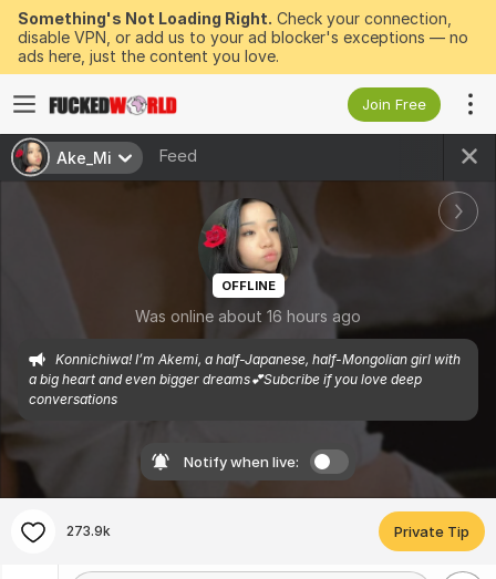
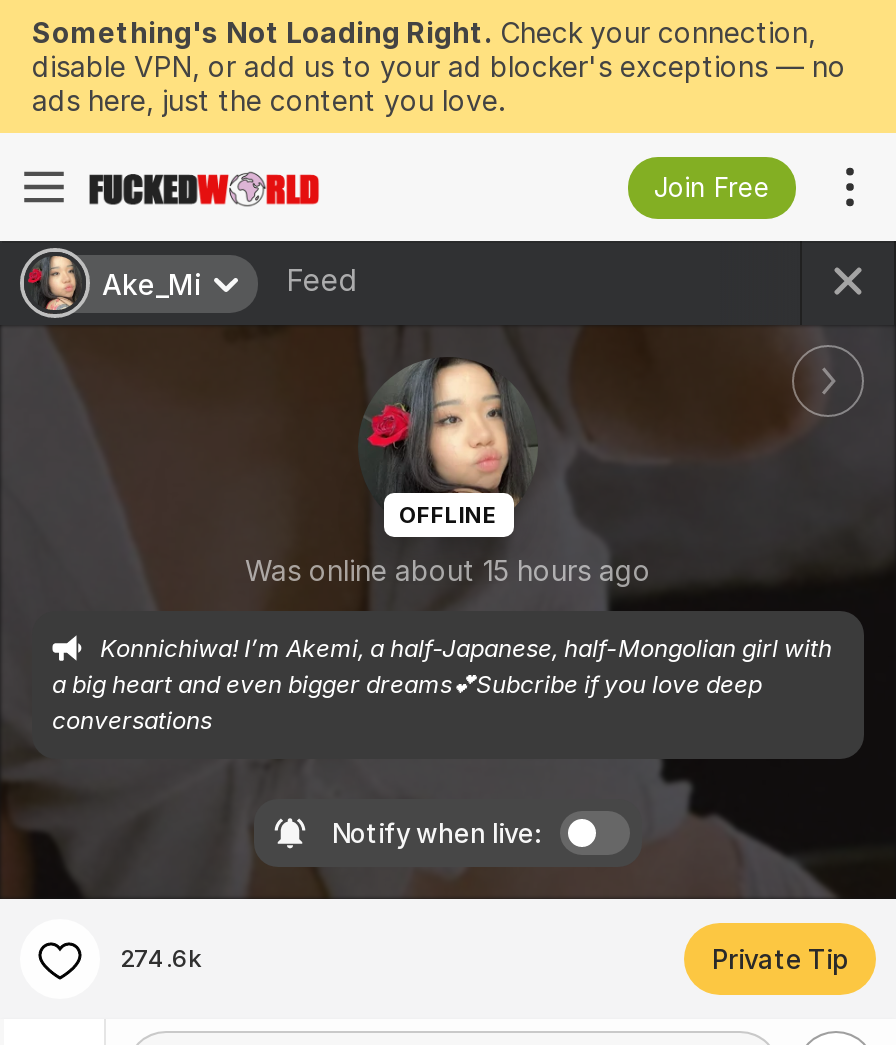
- Was online about 16 hours ago
+ Was online about 15 hours ago

- 273.9k
+ 274.6k
